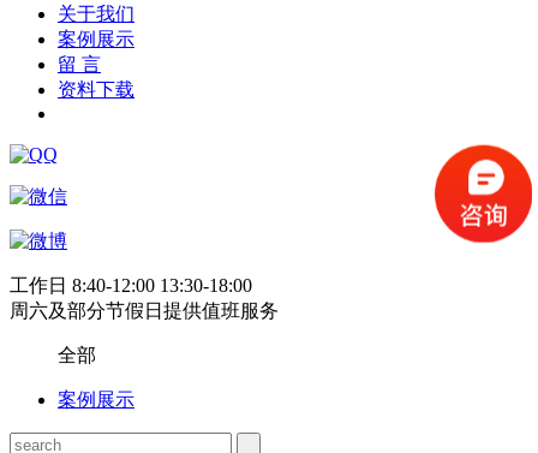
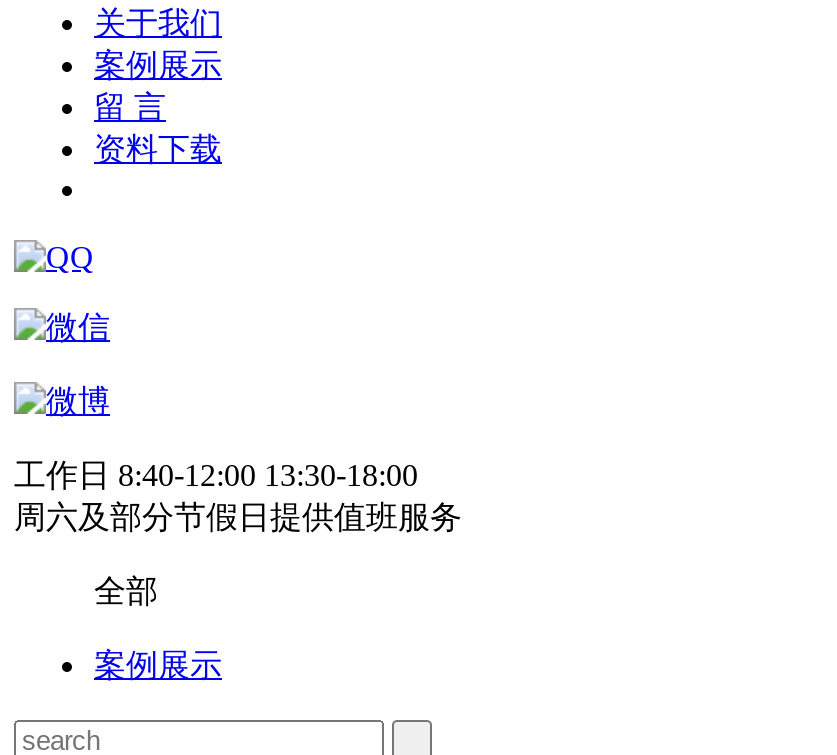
- [image]
